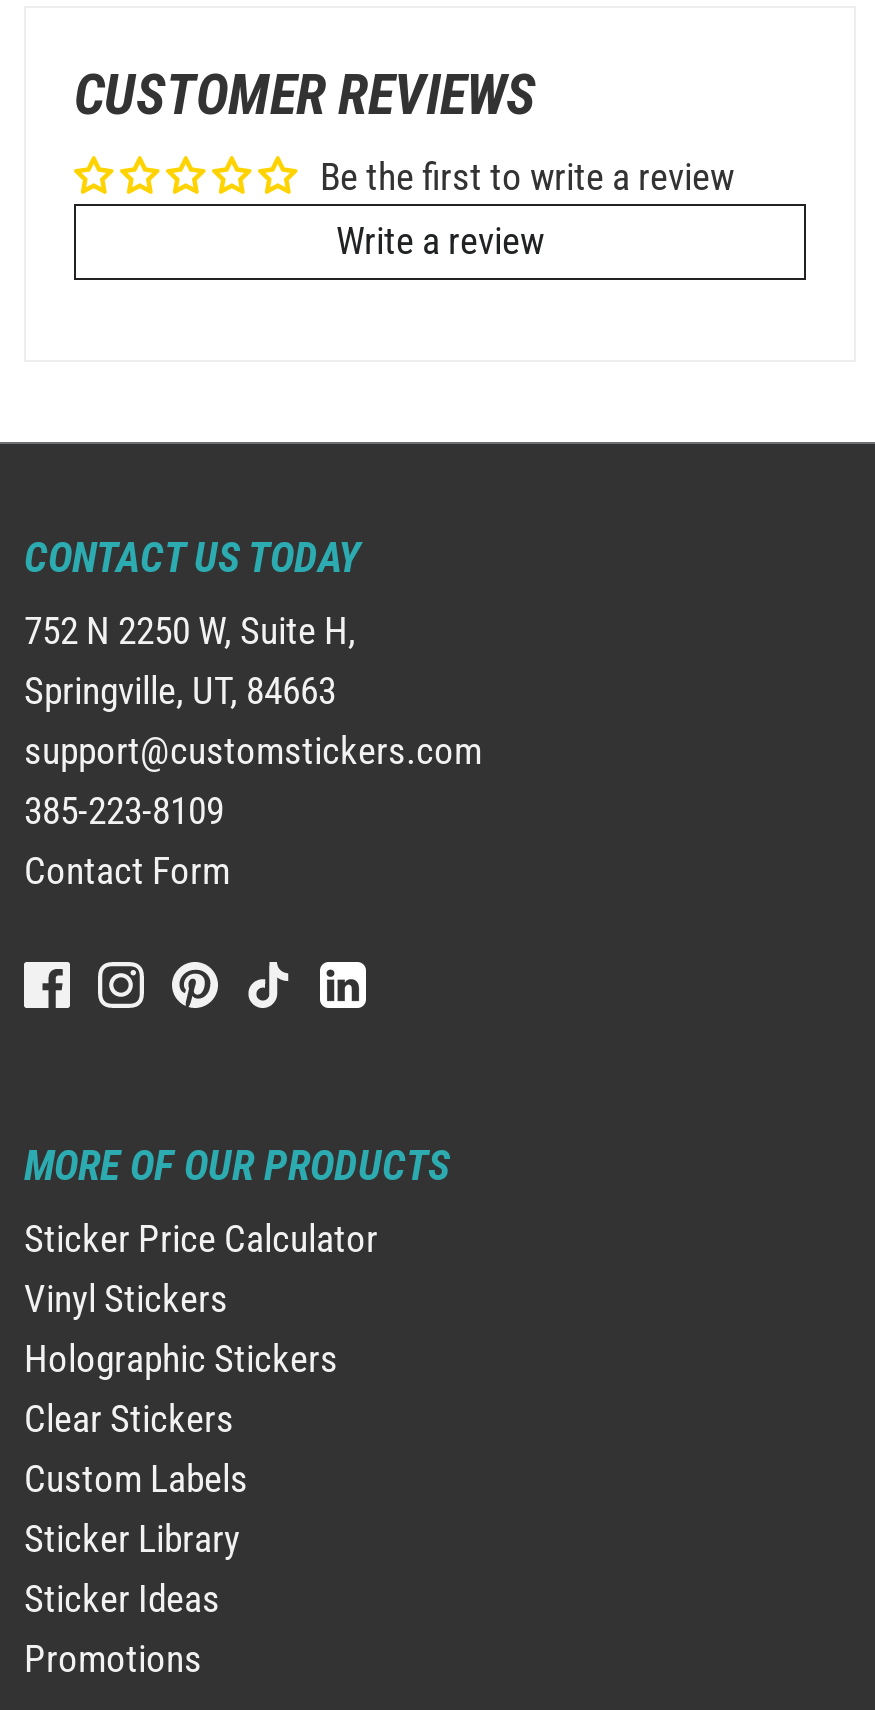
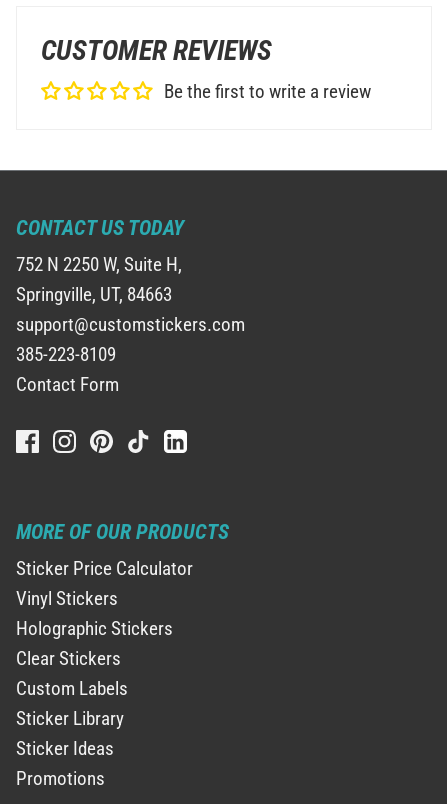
- Write a review
